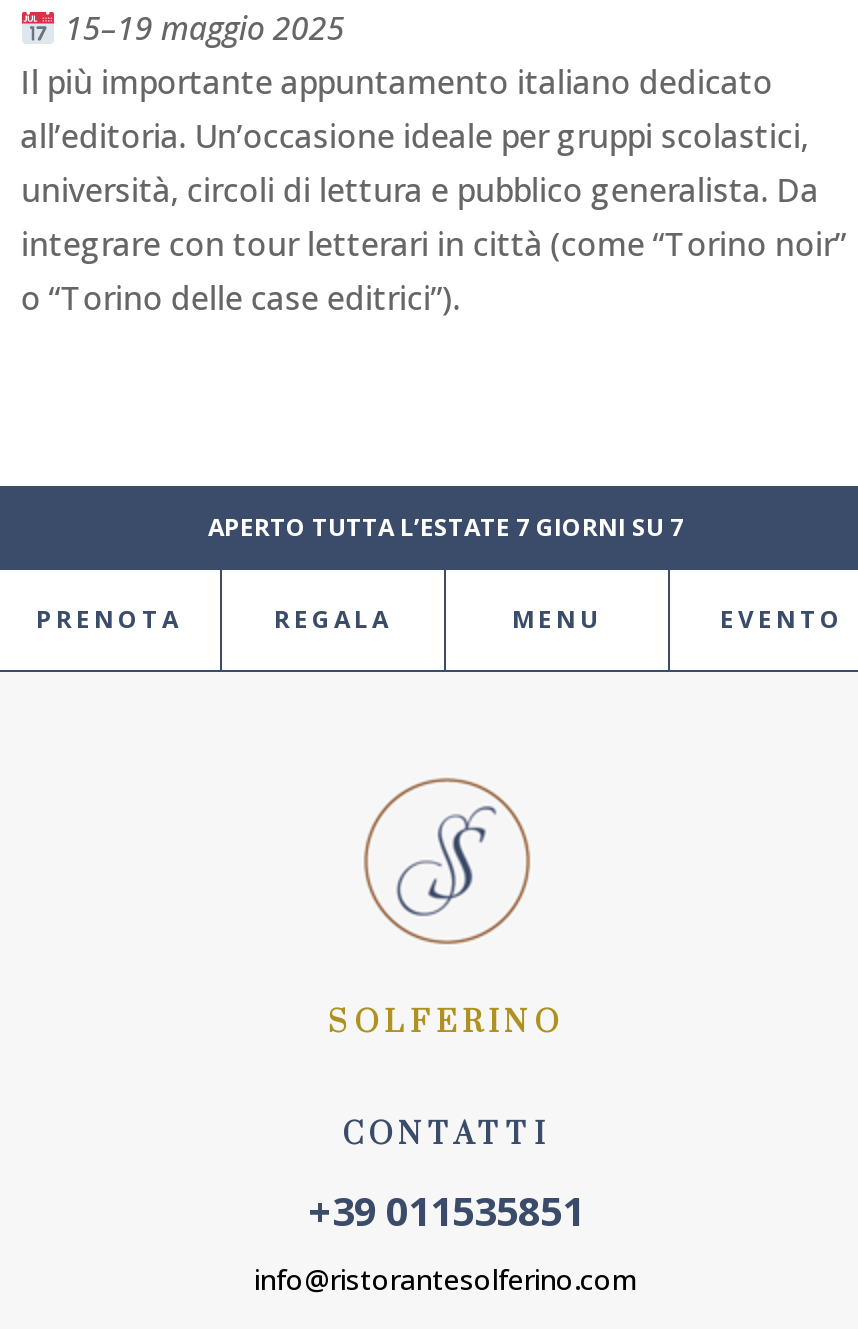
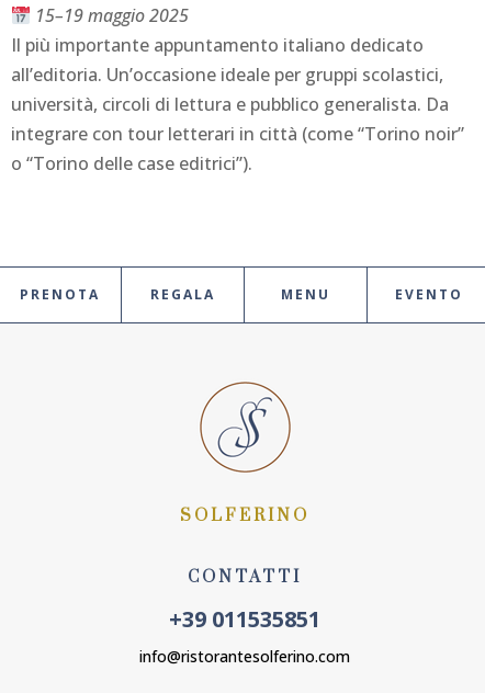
- APERTO TUTTA L’ESTATE 7 GIORNI SU 7
